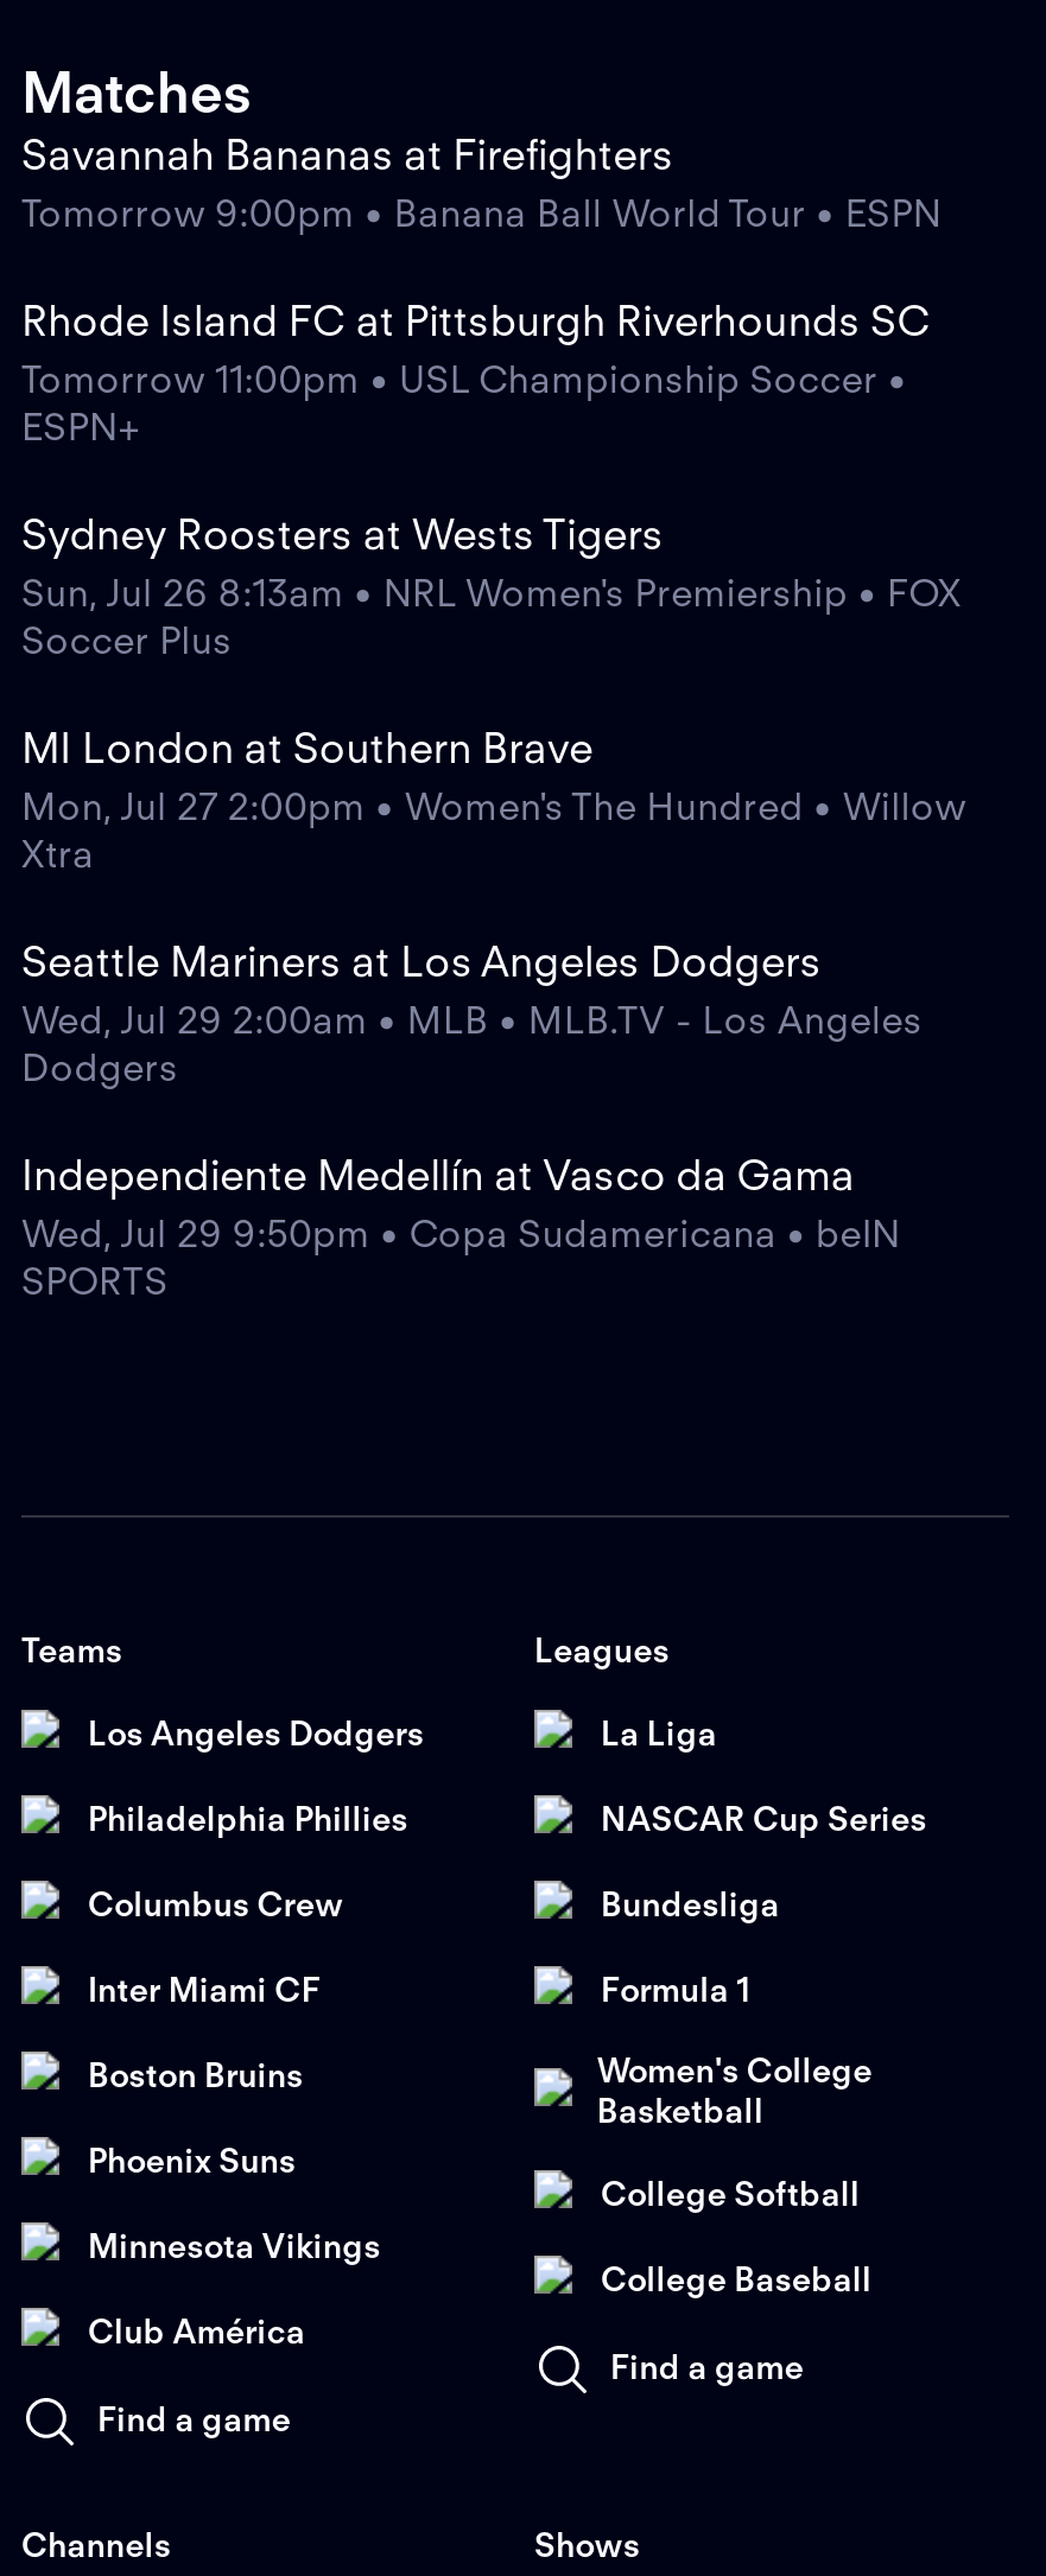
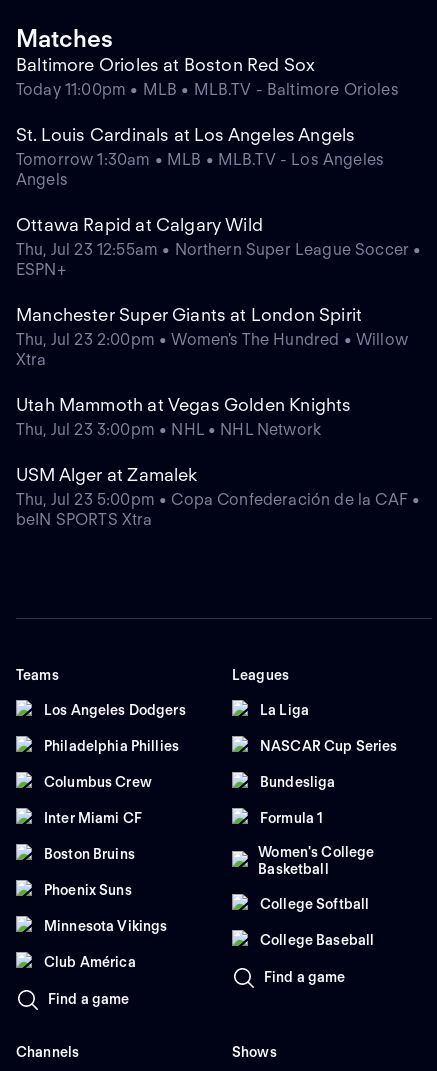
- Savannah Bananas at Firefighters
- Tomorrow 9:00pm • Banana Ball World Tour • ESPN
- Rhode Island FC at Pittsburgh Riverhounds SC
- Tomorrow 11:00pm • USL Championship Soccer •
+ Baltimore Orioles at Boston Red Sox
+ Today 11:00pm • MLB • MLB.TV - Baltimore Orioles
+ St. Louis Cardinals at Los Angeles Angels
+ Tomorrow 1:30am • MLB • MLB.TV - Los Angeles
+ Angels
+ Ottawa Rapid at Calgary Wild
+ Thu, Jul 23 12:55am • Northern Super League Soccer •

moved down: ESPN+

- Sydney Roosters at Wests Tigers
- Sun, Jul 26 8:13am • NRL Women's Premiership • FOX
- Soccer Plus
- MI London at Southern Brave
- Mon, Jul 27 2:00pm • Women's The Hundred • Willow
+ Manchester Super Giants at London Spirit
+ Thu, Jul 23 2:00pm • Women's The Hundred • Willow

- Seattle Mariners at Los Angeles Dodgers
- Wed, Jul 29 2:00am • MLB • MLB.TV - Los Angeles
- Dodgers
+ Utah Mammoth at Vegas Golden Knights
+ Thu, Jul 23 3:00pm • NHL • NHL Network

- Independiente Medellín at Vasco da Gama
- Wed, Jul 29 9:50pm • Copa Sudamericana • beIN
- SPORTS
+ USM Alger at Zamalek
+ Thu, Jul 23 5:00pm • Copa Confederación de la CAF •
+ beIN SPORTS Xtra
